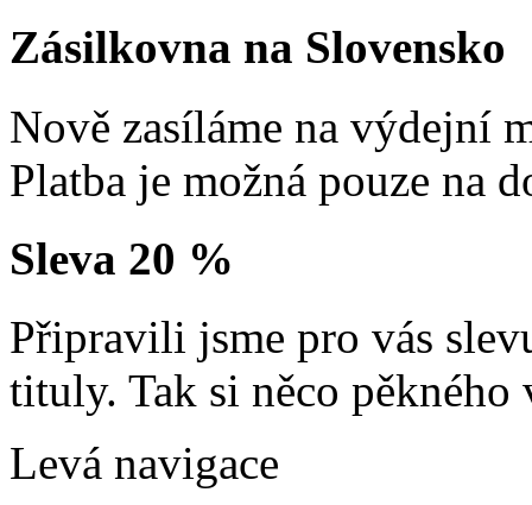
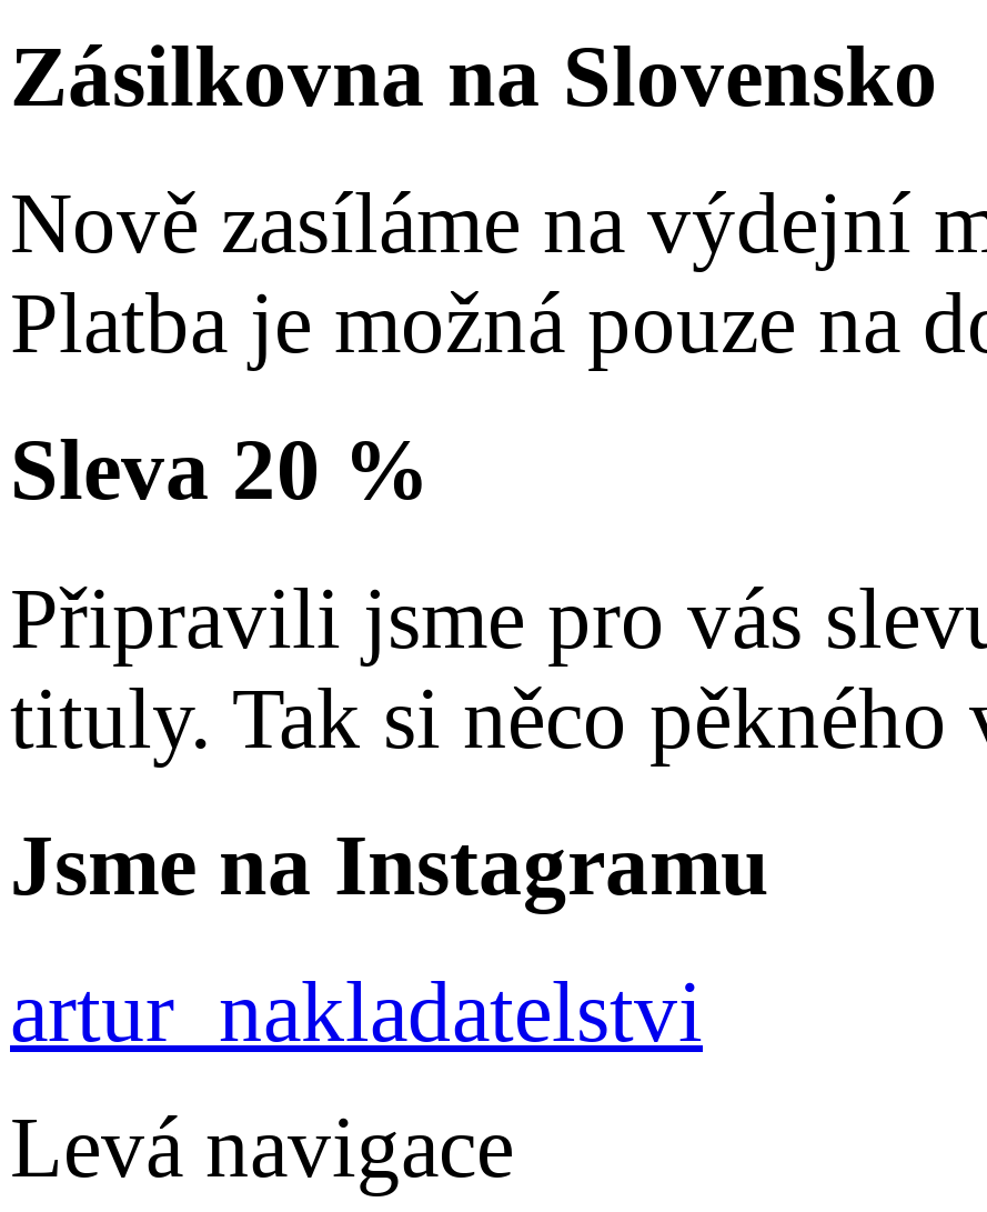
+ Jsme na Instagramu
+ artur_nakladatelstvi
